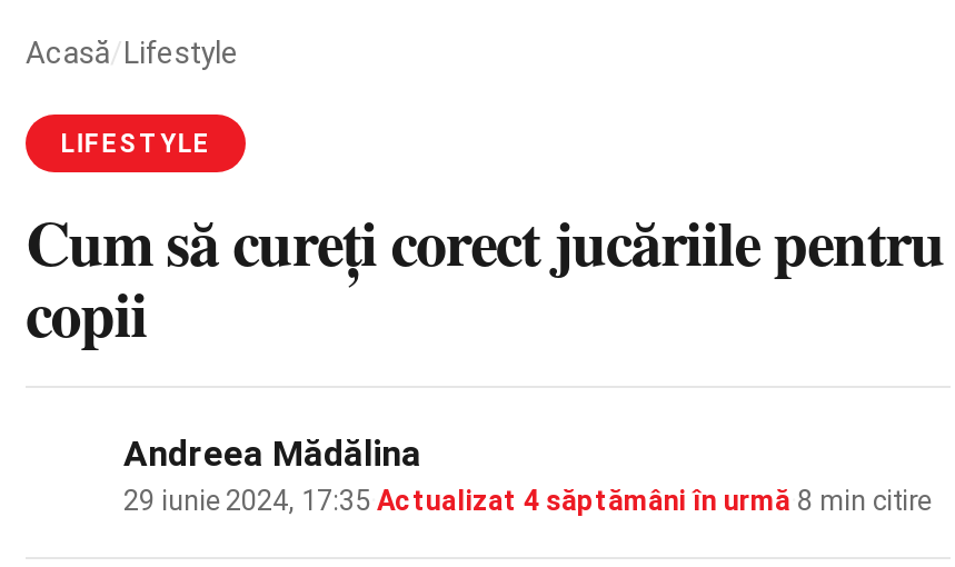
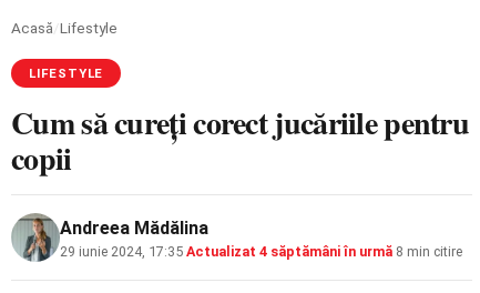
+ [image]
